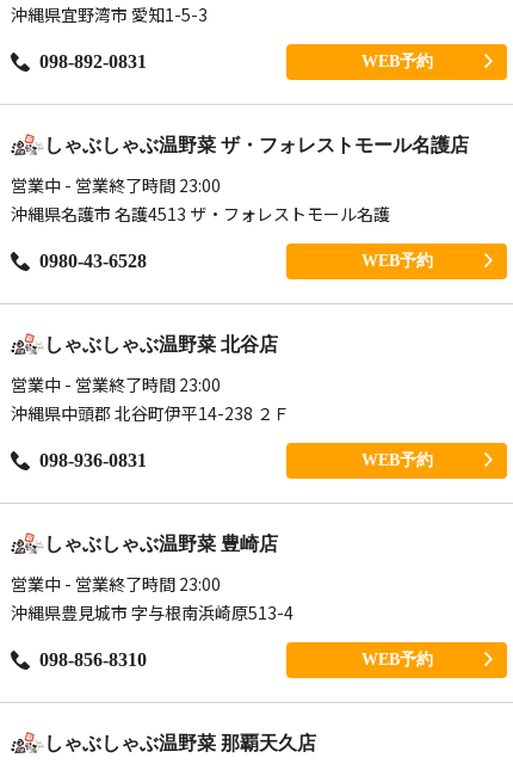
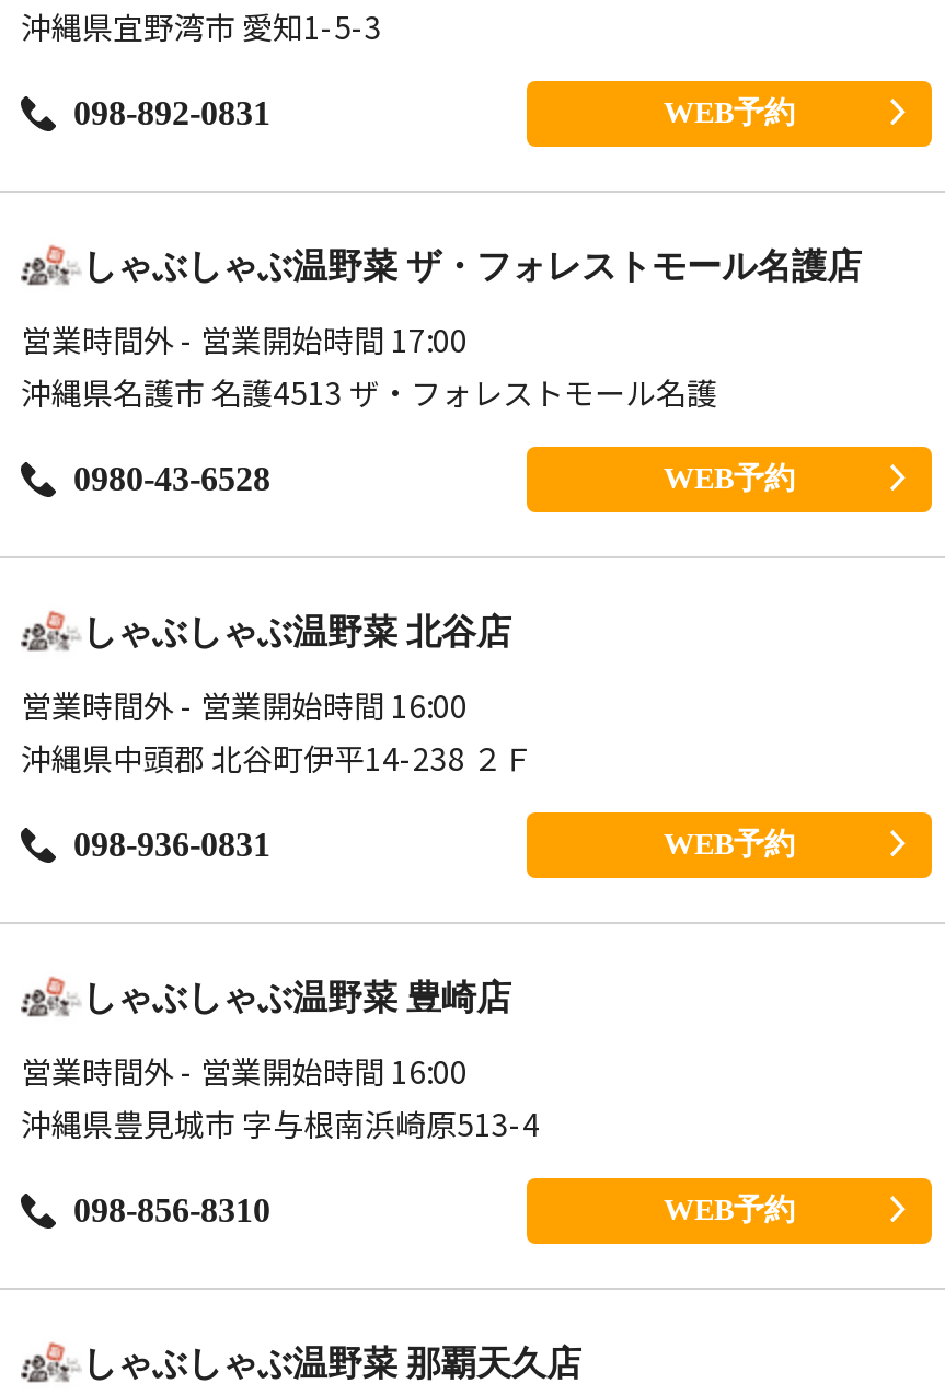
- 営業中 - 営業終了時間 23:00
+ 営業時間外 - 営業開始時間 17:00

- 営業中 - 営業終了時間 23:00
+ 営業時間外 - 営業開始時間 16:00

- 営業中 - 営業終了時間 23:00
+ 営業時間外 - 営業開始時間 16:00
